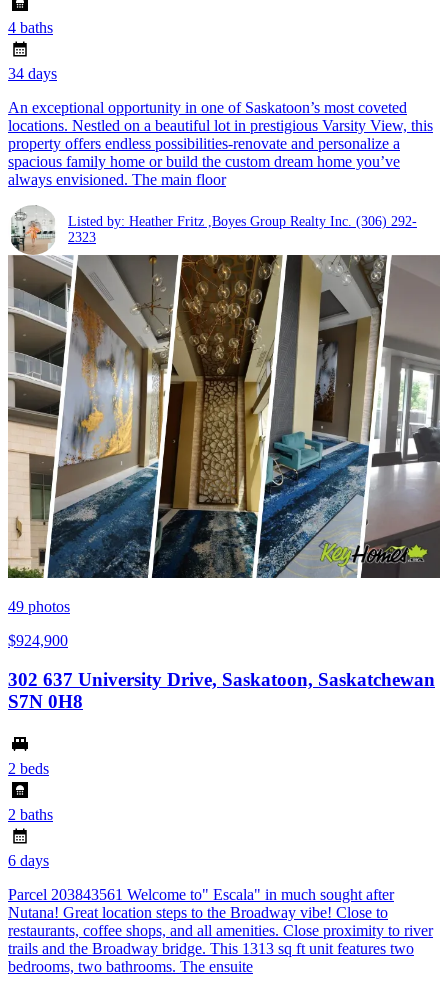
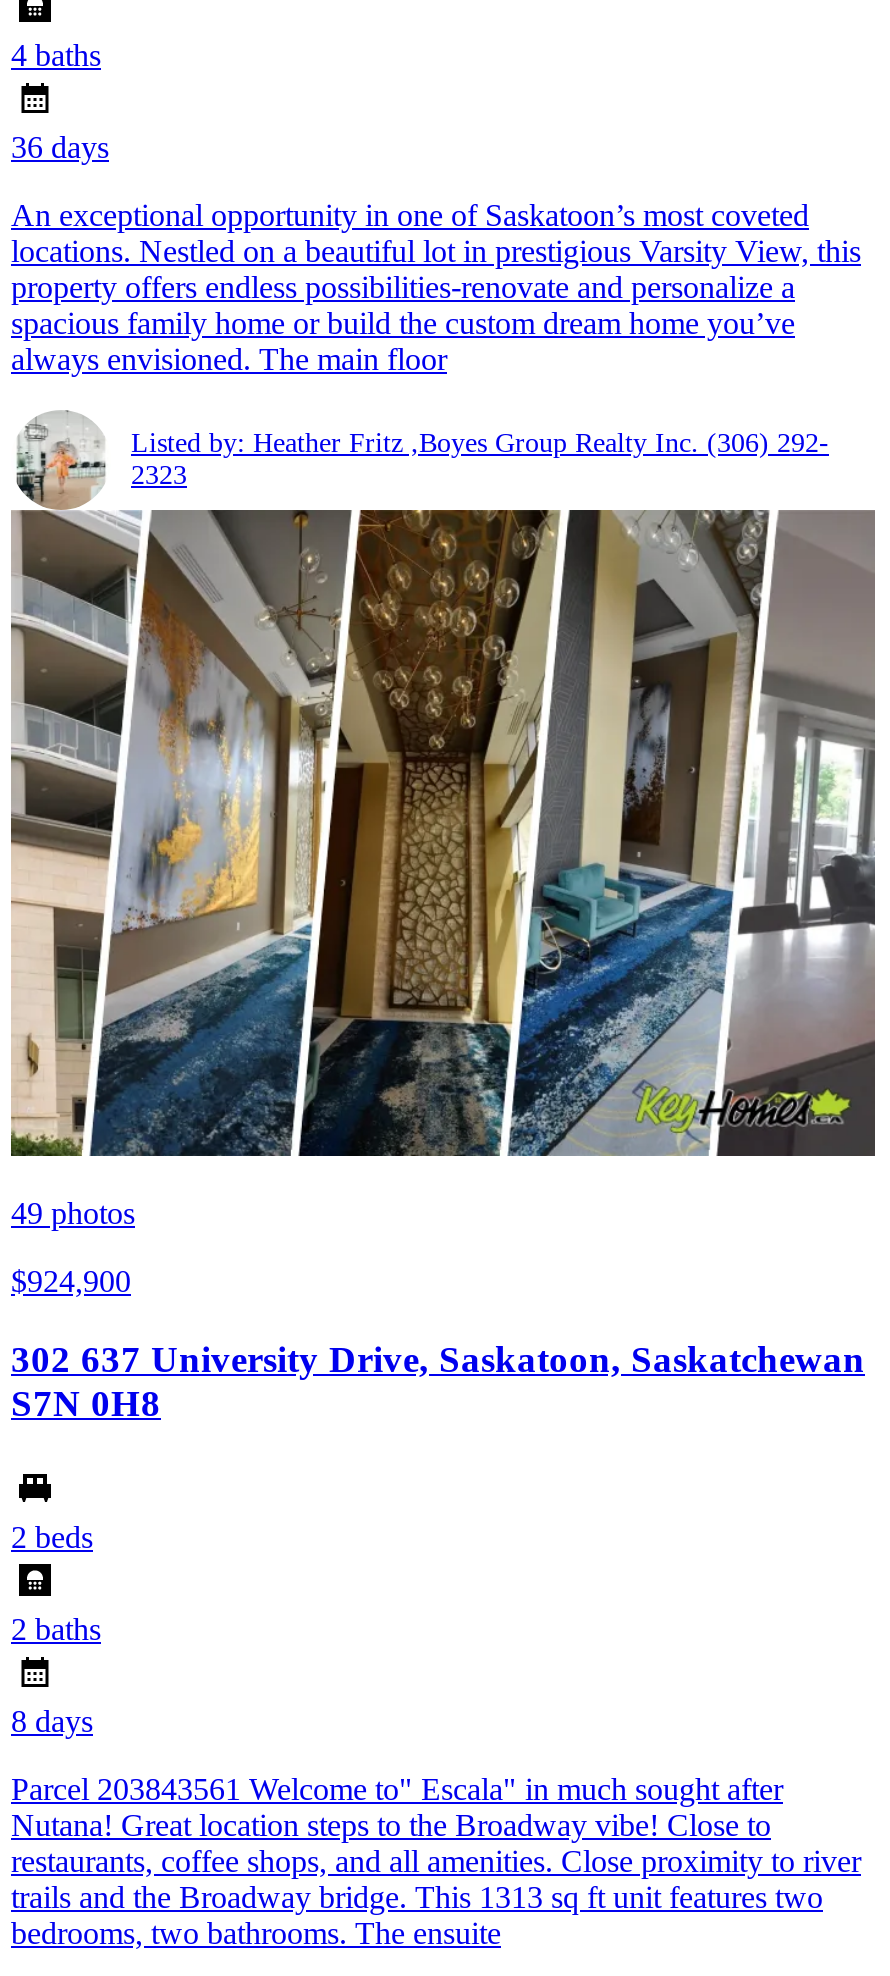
- 34 days
+ 36 days

- 6 days
+ 8 days
